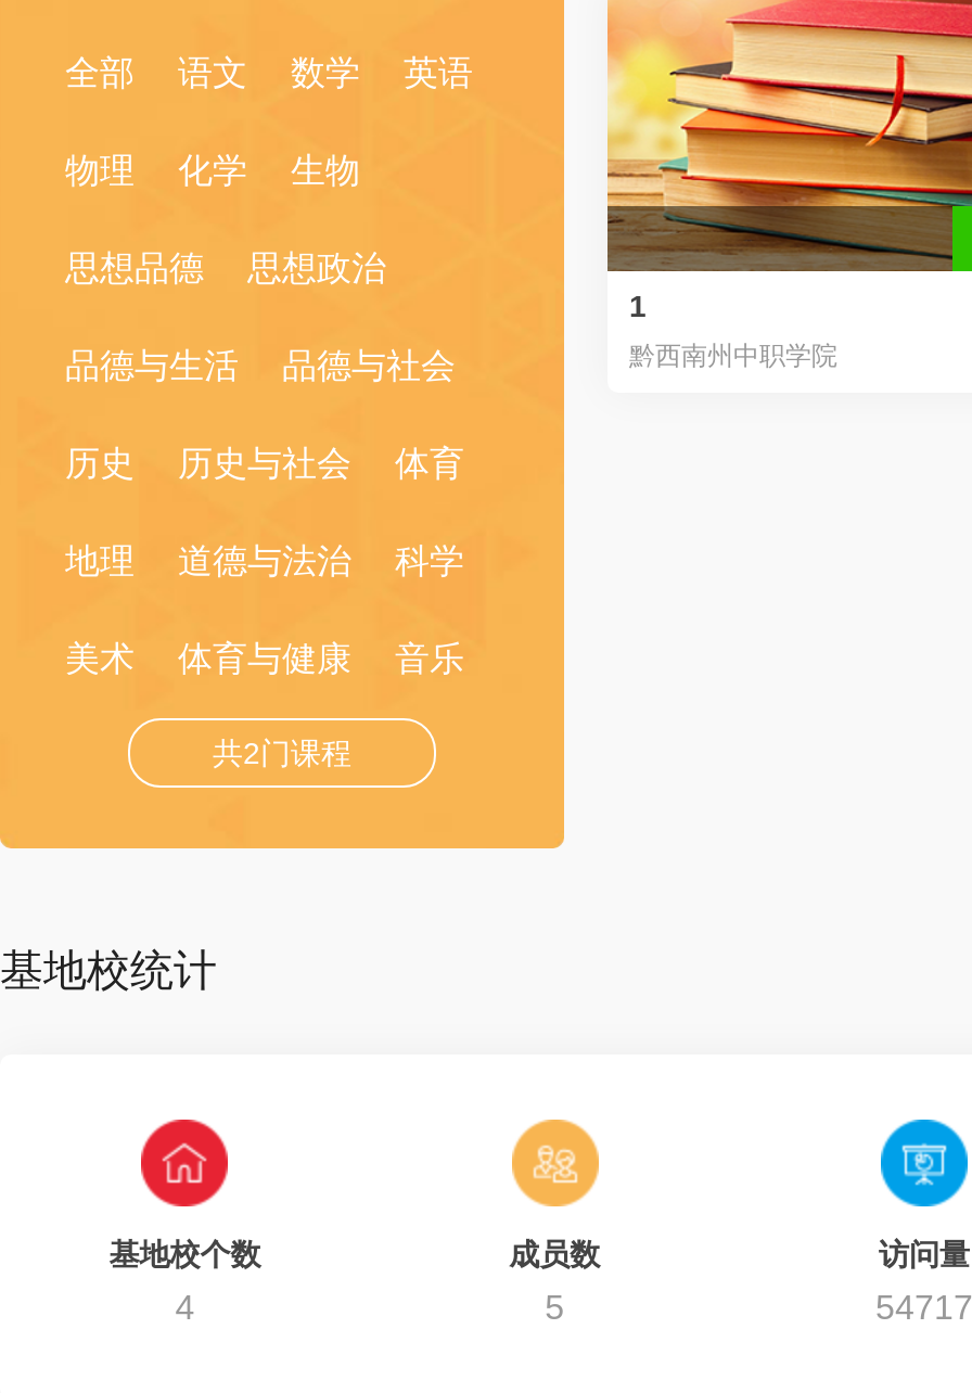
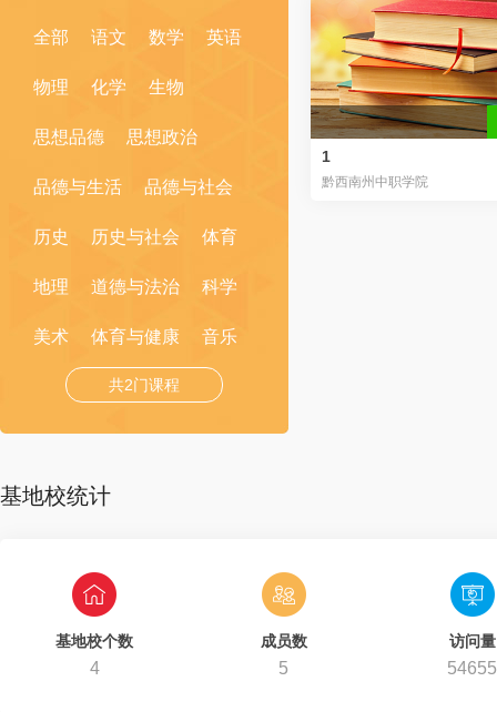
- 54717
+ 54655
